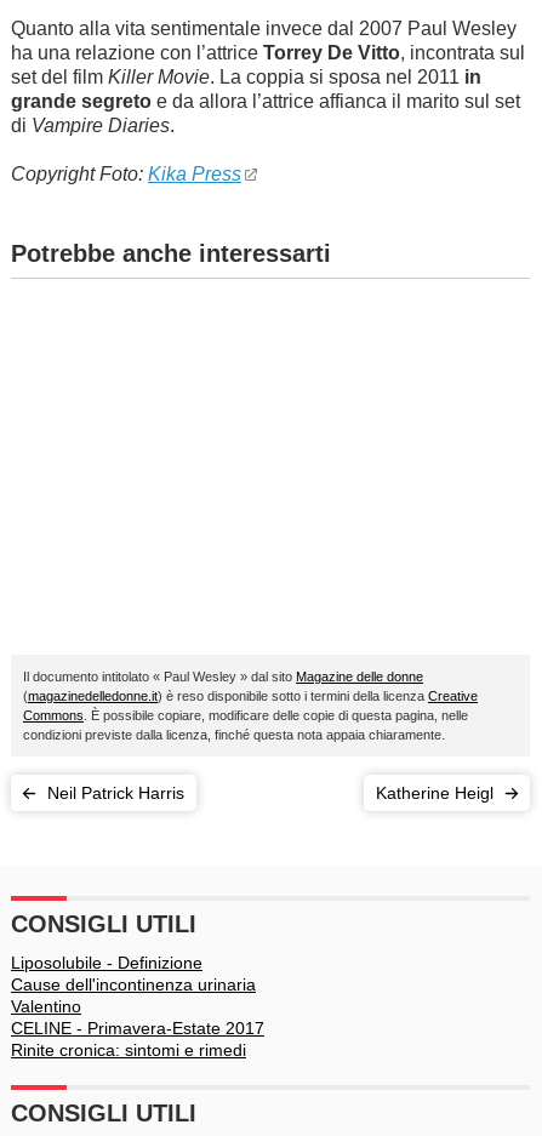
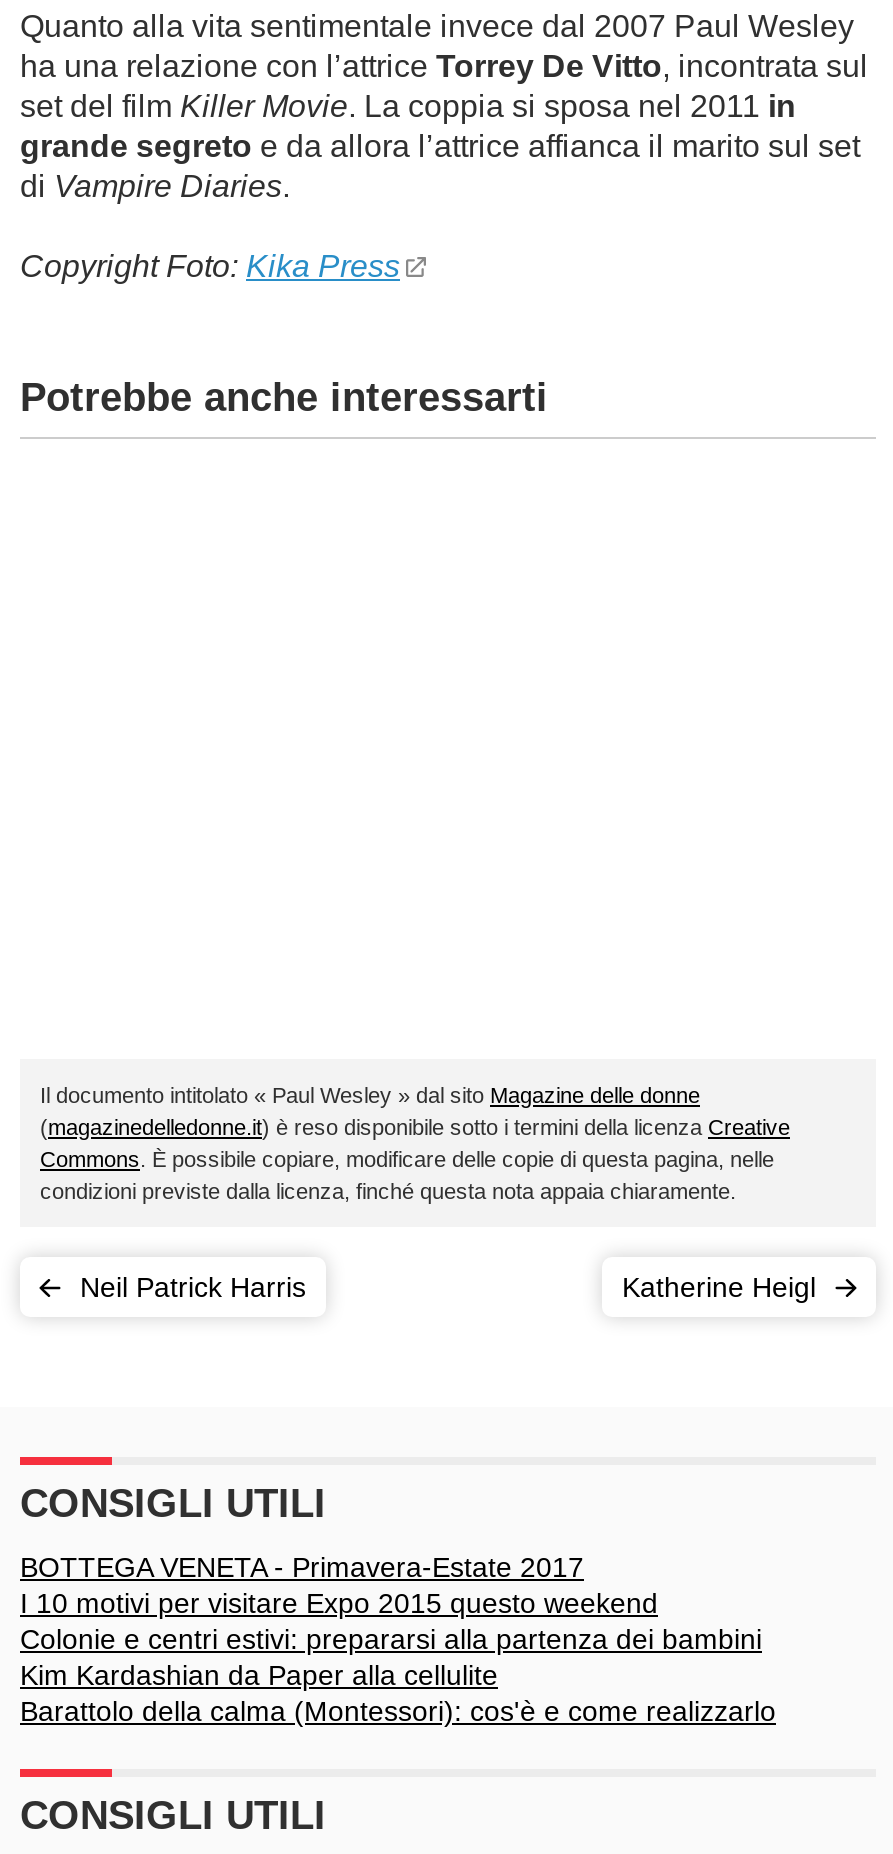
- Liposolubile - Definizione
- Cause dell'incontinenza urinaria
- Valentino
- CELINE - Primavera-Estate 2017
- Rinite cronica: sintomi e rimedi
+ BOTTEGA VENETA - Primavera-Estate 2017
+ I 10 motivi per visitare Expo 2015 questo weekend
+ Colonie e centri estivi: prepararsi alla partenza dei bambini
+ Kim Kardashian da Paper alla cellulite
+ Barattolo della calma (Montessori): cos'è e come realizzarlo
